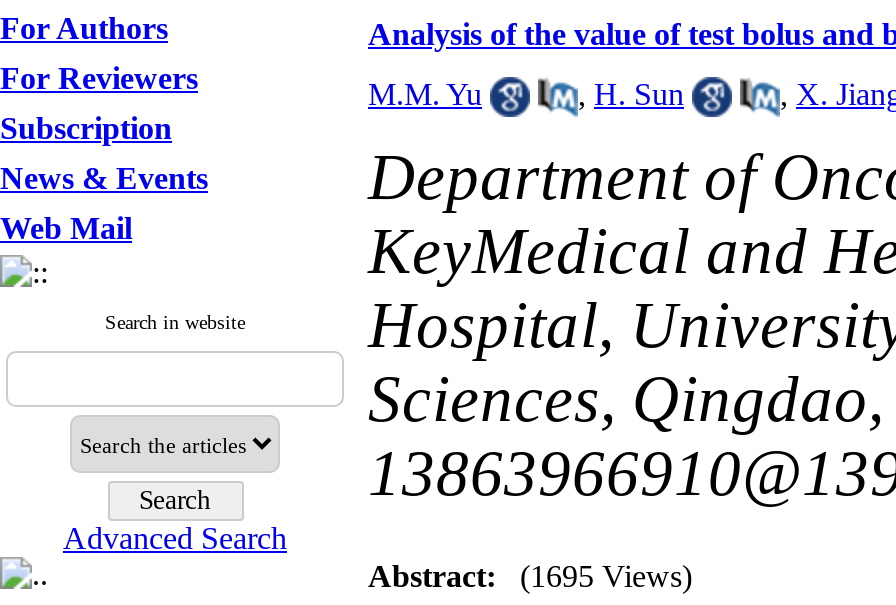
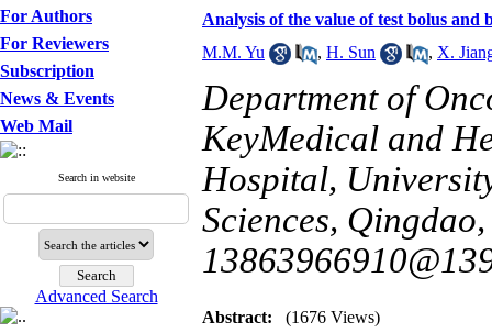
- Abstract: (1695 Views)
+ Abstract: (1676 Views)
